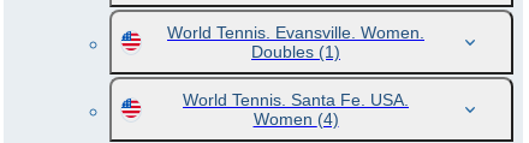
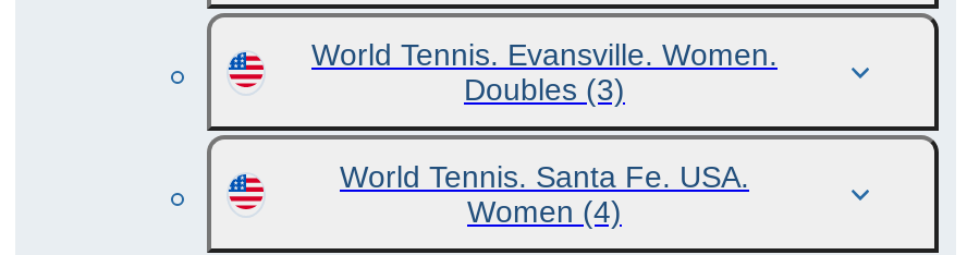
- Doubles (1)
+ Doubles (3)
